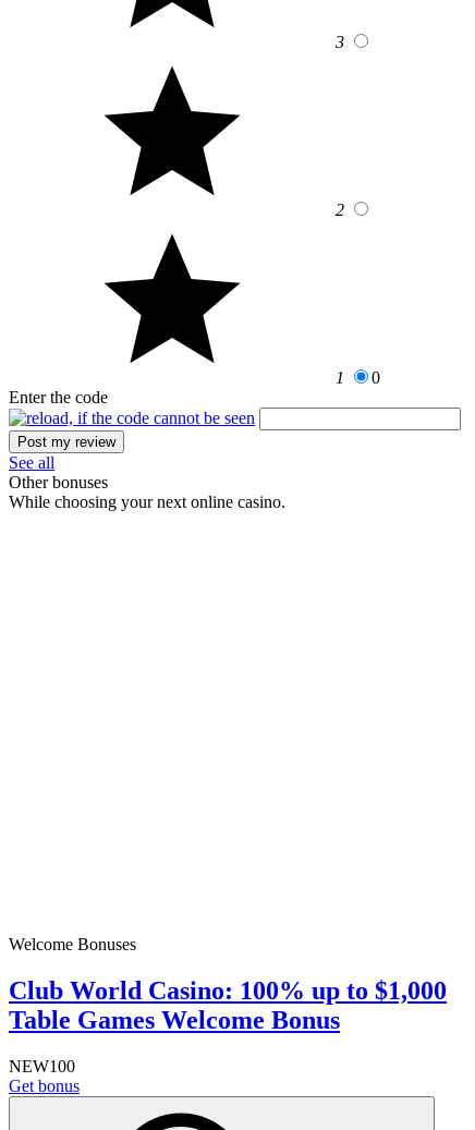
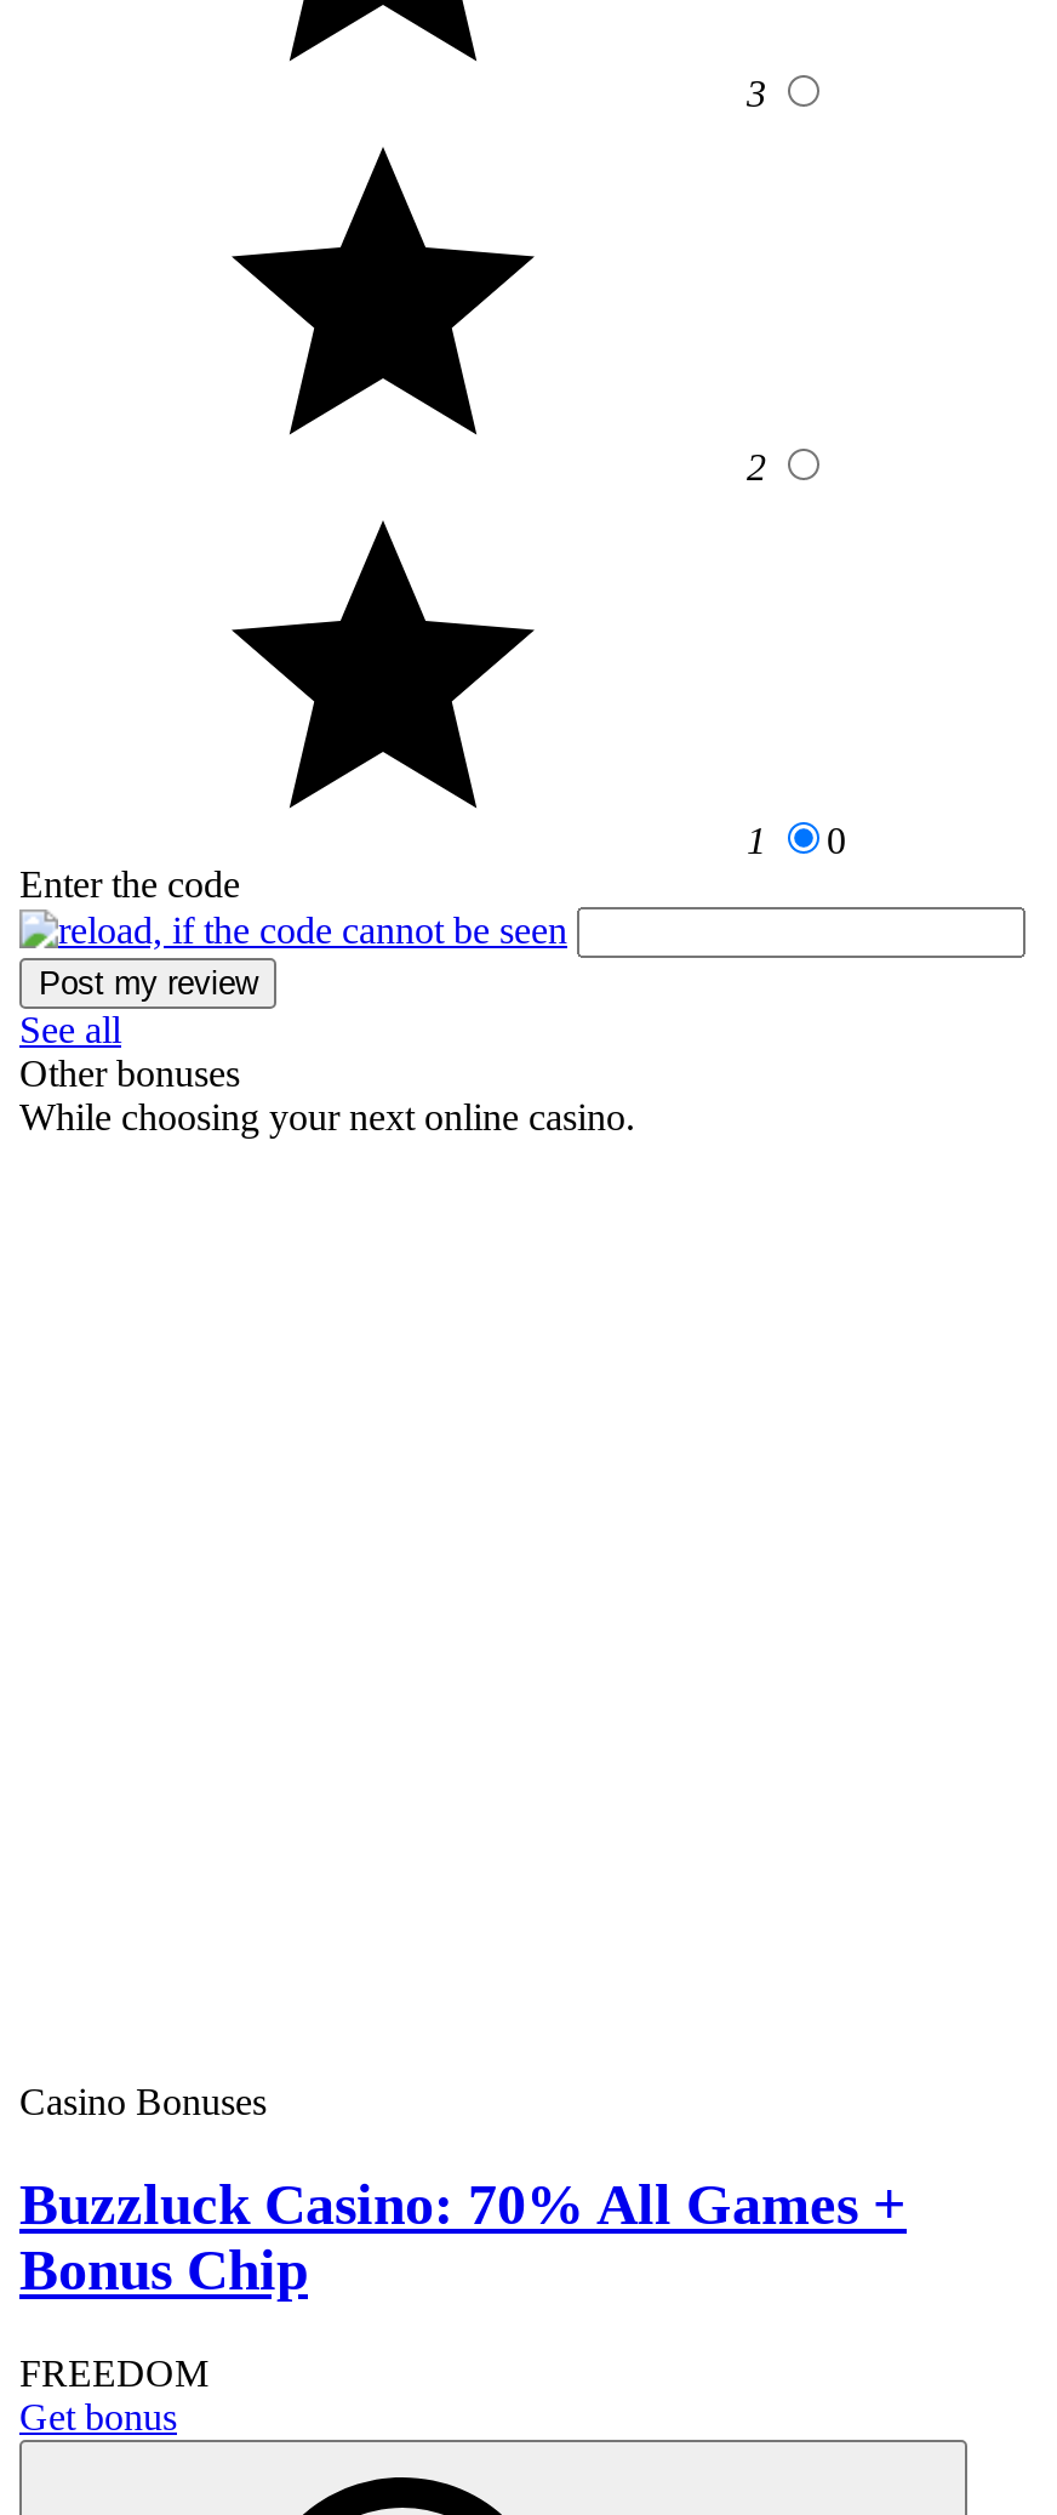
- Welcome Bonuses
+ Casino Bonuses

- Club World Casino: 100% up to $1,000
- Table Games Welcome Bonus
+ Buzzluck Casino: 70% All Games +
+ Bonus Chip

- NEW100
+ FREEDOM
